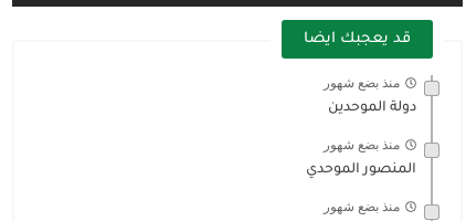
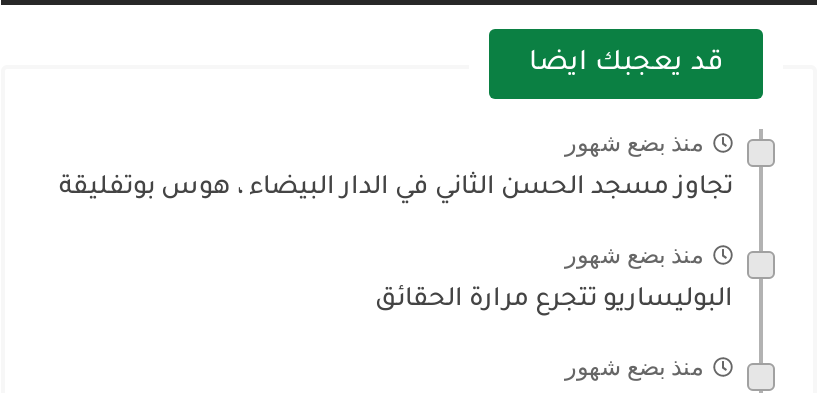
- دولة الموحدين
+ تجاوز مسجد الحسن الثاني في الدار البيضاء ، هوس بوتفليقة

- المنصور الموحدي
+ البوليساريو تتجرع مرارة الحقائق
